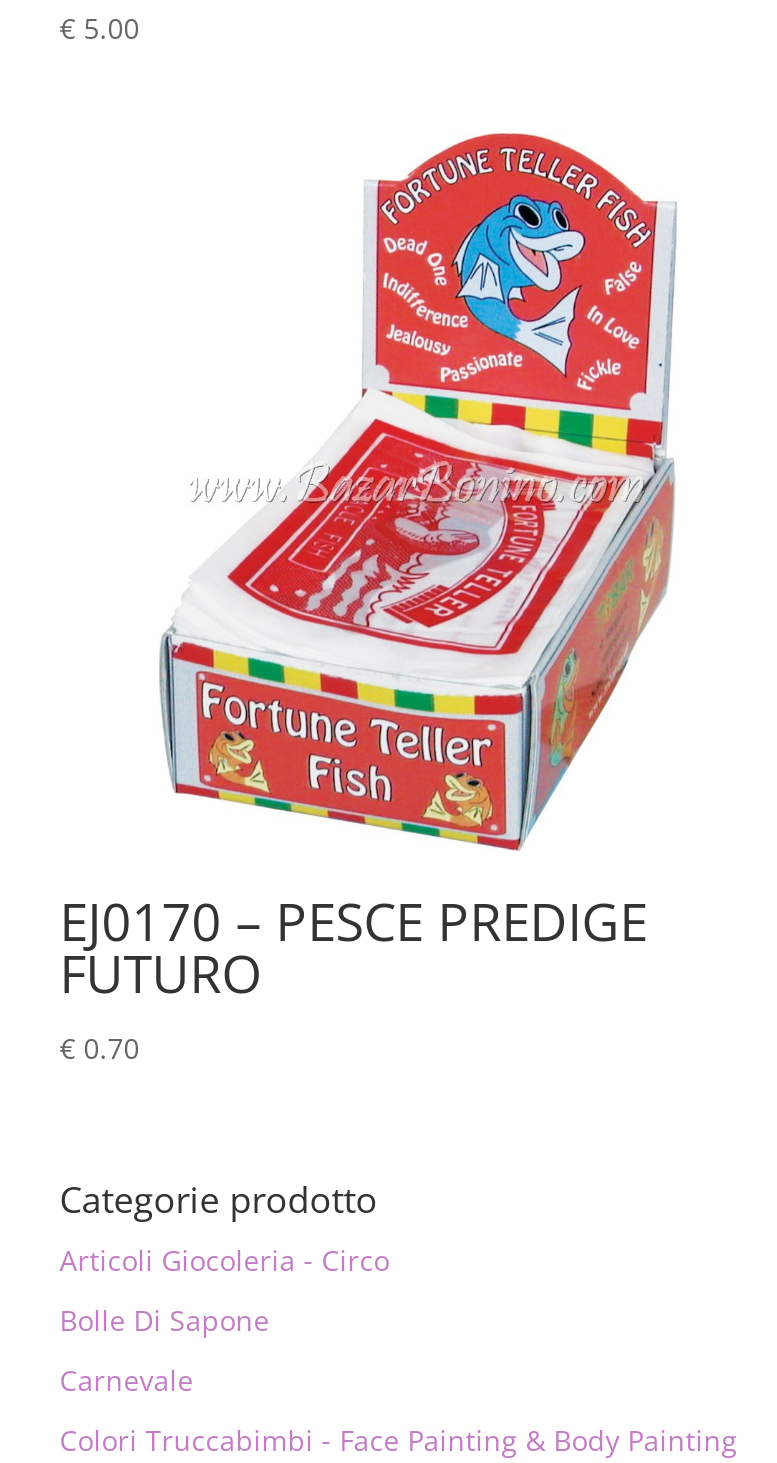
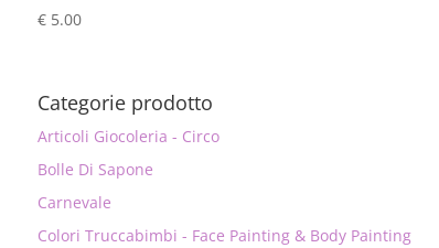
- [image]
- EJ0170 – PESCE PREDIGE
- FUTURO
- €0.70
